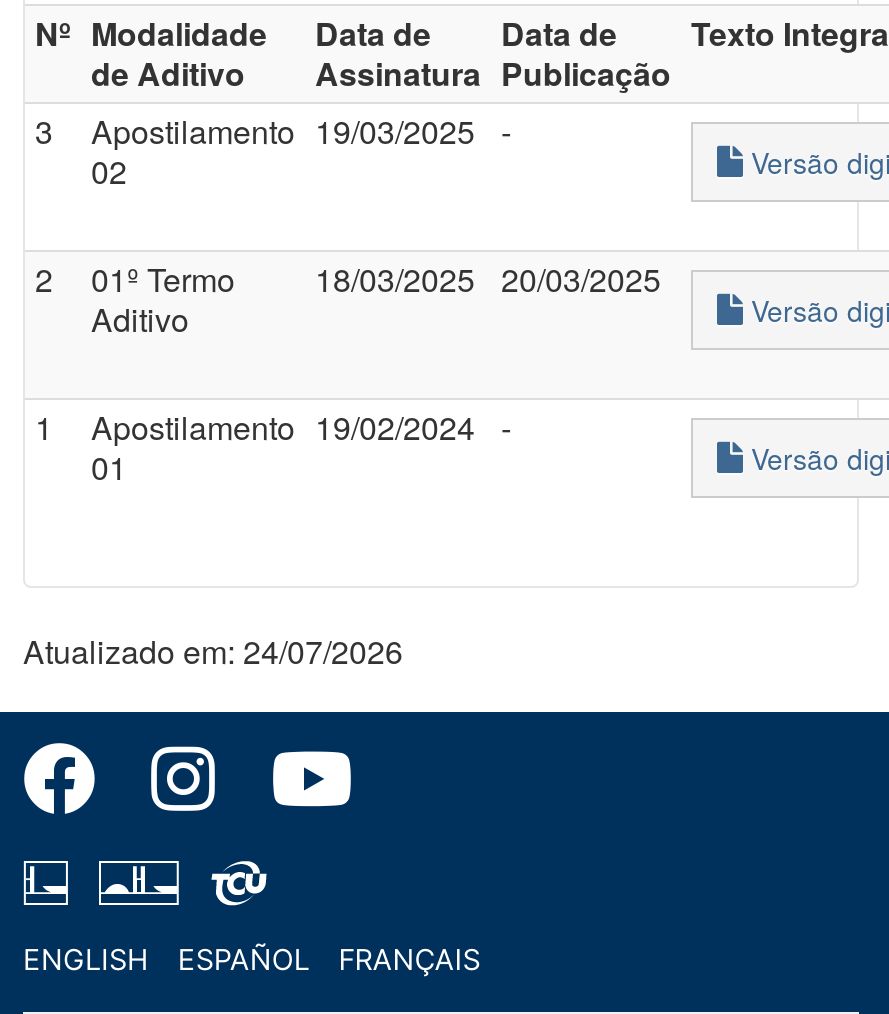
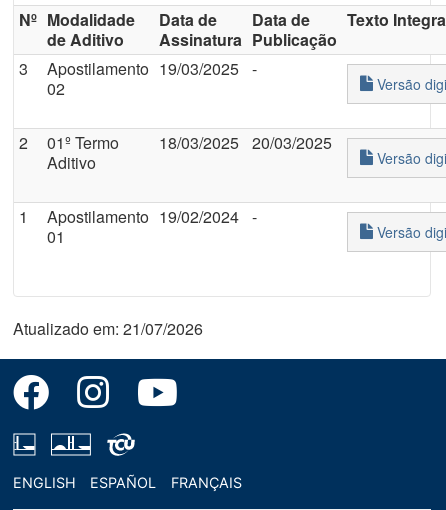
- Atualizado em: 24/07/2026
+ Atualizado em: 21/07/2026
